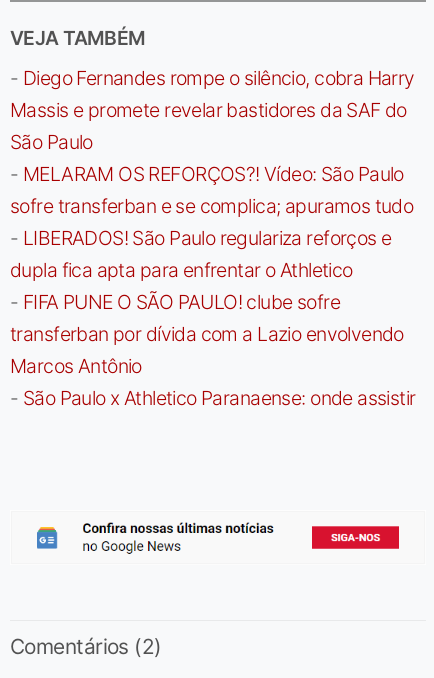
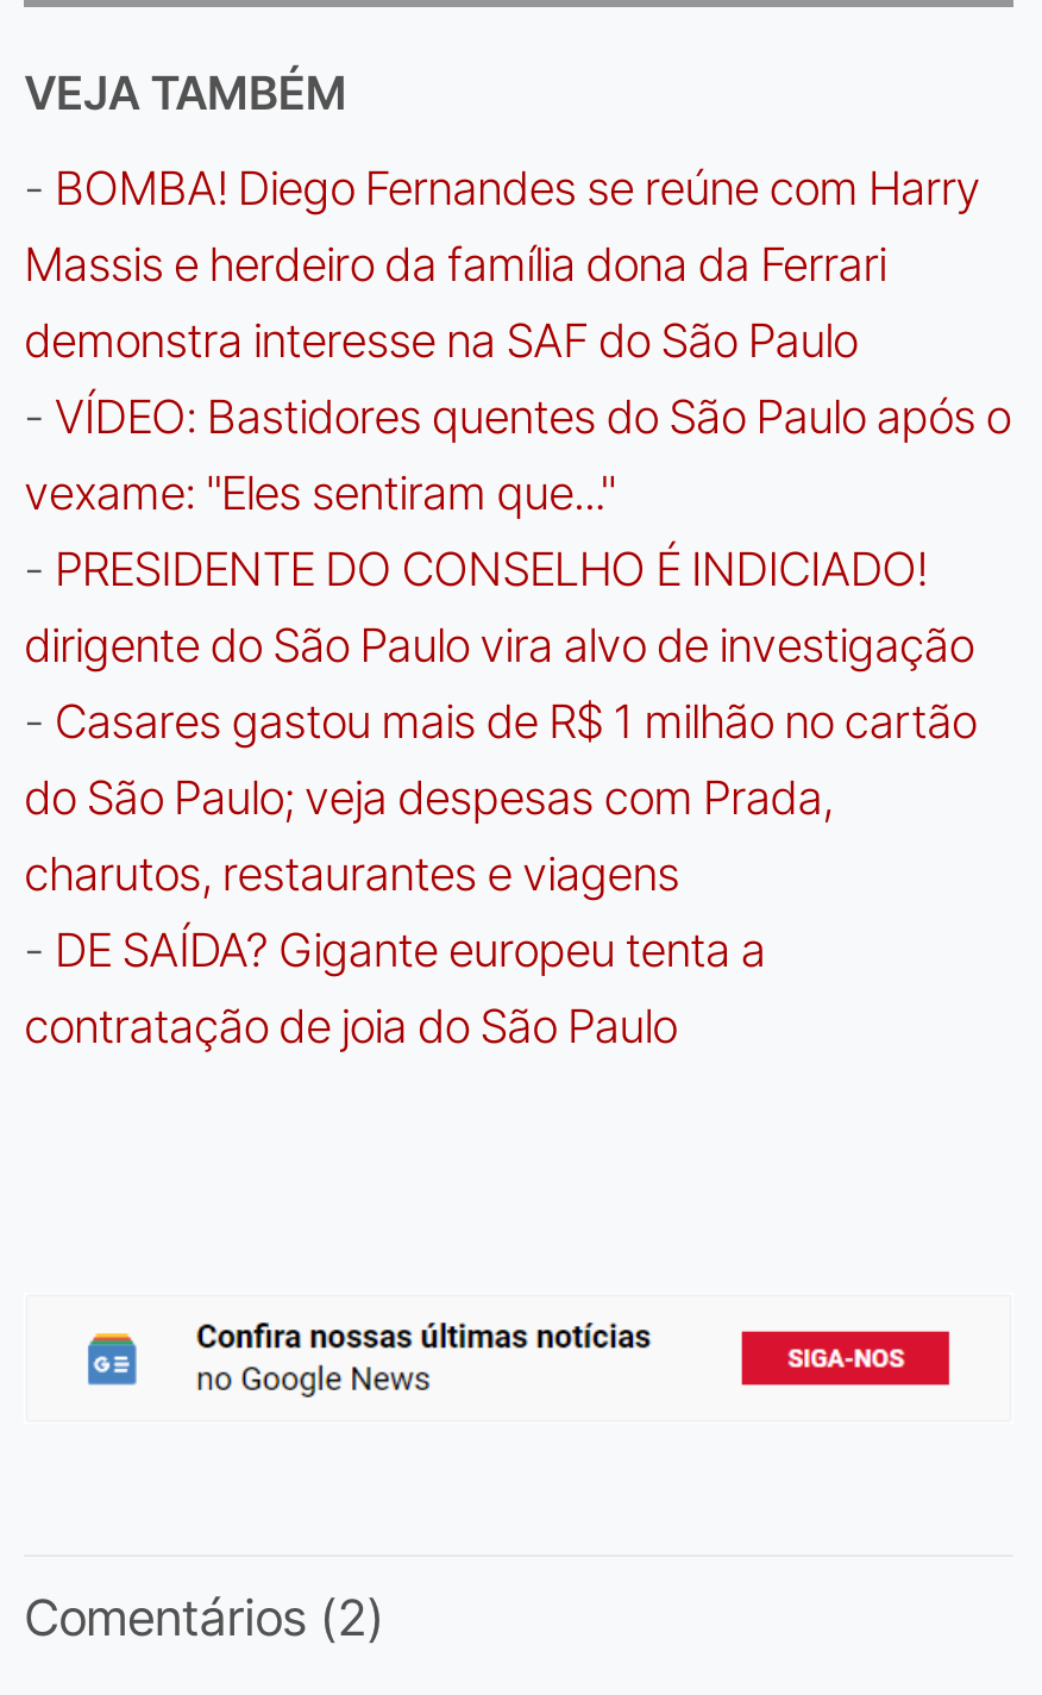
- - Diego Fernandes rompe o silêncio, cobra Harry
- Massis e promete revelar bastidores da SAF do
- São Paulo
- - MELARAM OS REFORÇOS?! Vídeo: São Paulo
- sofre transferban e se complica; apuramos tudo
- - LIBERADOS! São Paulo regulariza reforços e
- dupla fica apta para enfrentar o Athletico
- - FIFA PUNE O SÃO PAULO! clube sofre
- transferban por dívida com a Lazio envolvendo
- Marcos Antônio
- - São Paulo x Athletico Paranaense: onde assistir
+ - BOMBA! Diego Fernandes se reúne com Harry
+ Massis e herdeiro da família dona da Ferrari
+ demonstra interesse na SAF do São Paulo
+ - VÍDEO: Bastidores quentes do São Paulo após o
+ vexame: "Eles sentiram que..."
+ - PRESIDENTE DO CONSELHO É INDICIADO!
+ dirigente do São Paulo vira alvo de investigação
+ - Casares gastou mais de R$ 1 milhão no cartão
+ do São Paulo; veja despesas com Prada,
+ charutos, restaurantes e viagens
+ - DE SAÍDA? Gigante europeu tenta a
+ contratação de joia do São Paulo
